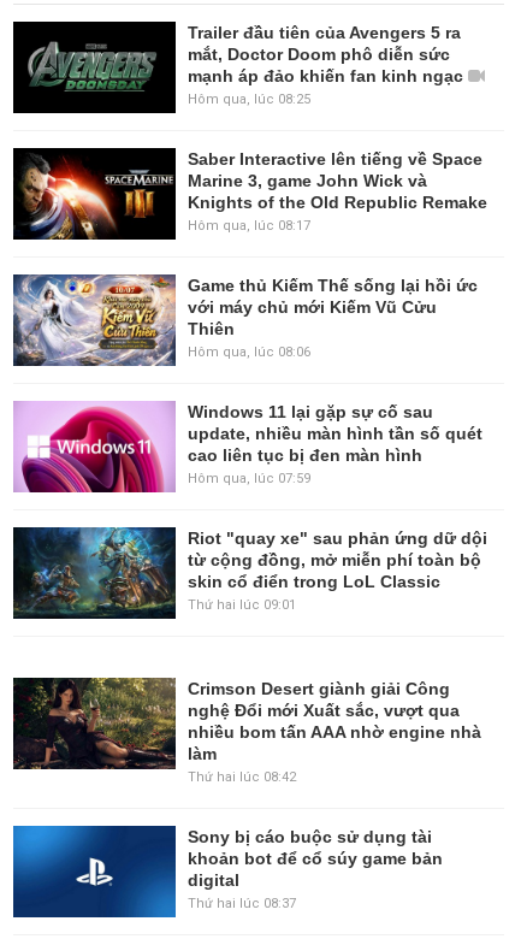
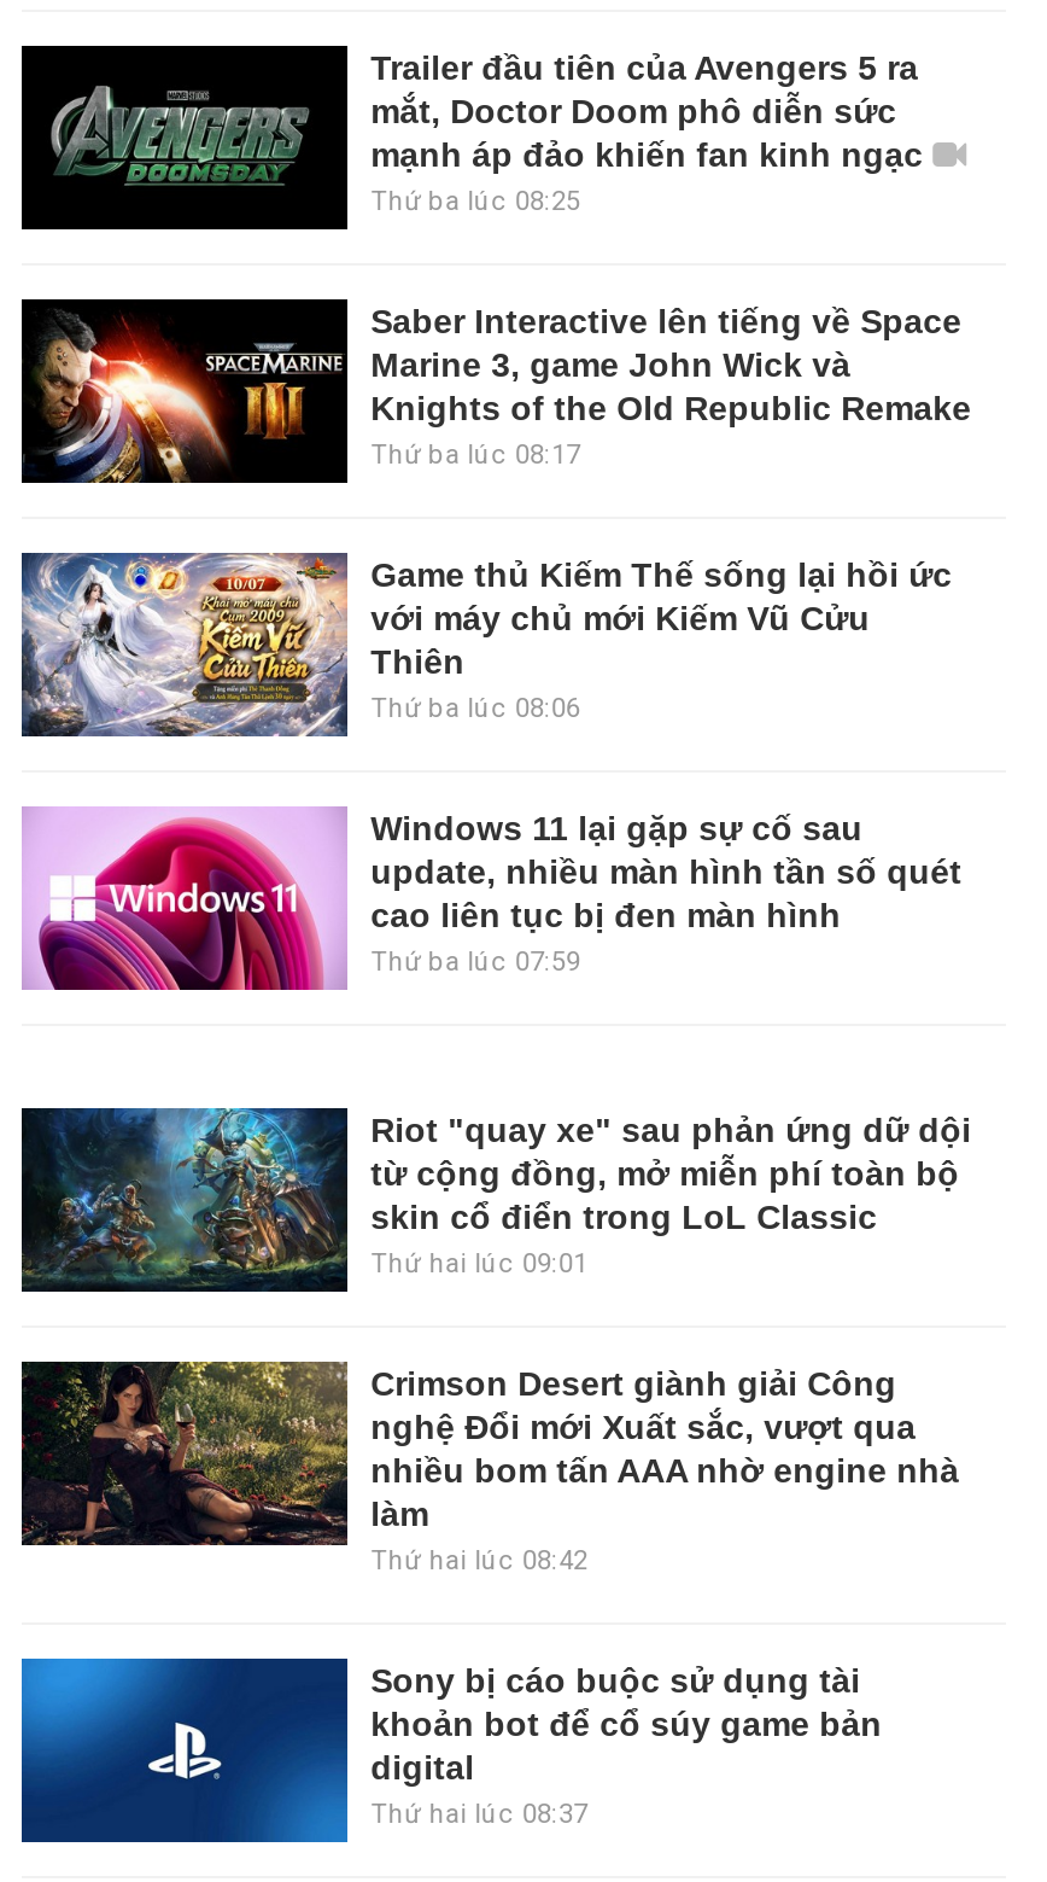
- Hôm qua, lúc 08:25
+ Thứ ba lúc 08:25

- Hôm qua, lúc 08:17
+ Thứ ba lúc 08:17

- Hôm qua, lúc 08:06
+ Thứ ba lúc 08:06

- Hôm qua, lúc 07:59
+ Thứ ba lúc 07:59

moved down: [image] | Riot "quay xe" sau phản ứng dữ dội | từ cộng đồng, mở miễn phí toàn bộ | skin cổ điển trong LoL Classic | Thứ hai lúc 09:01
